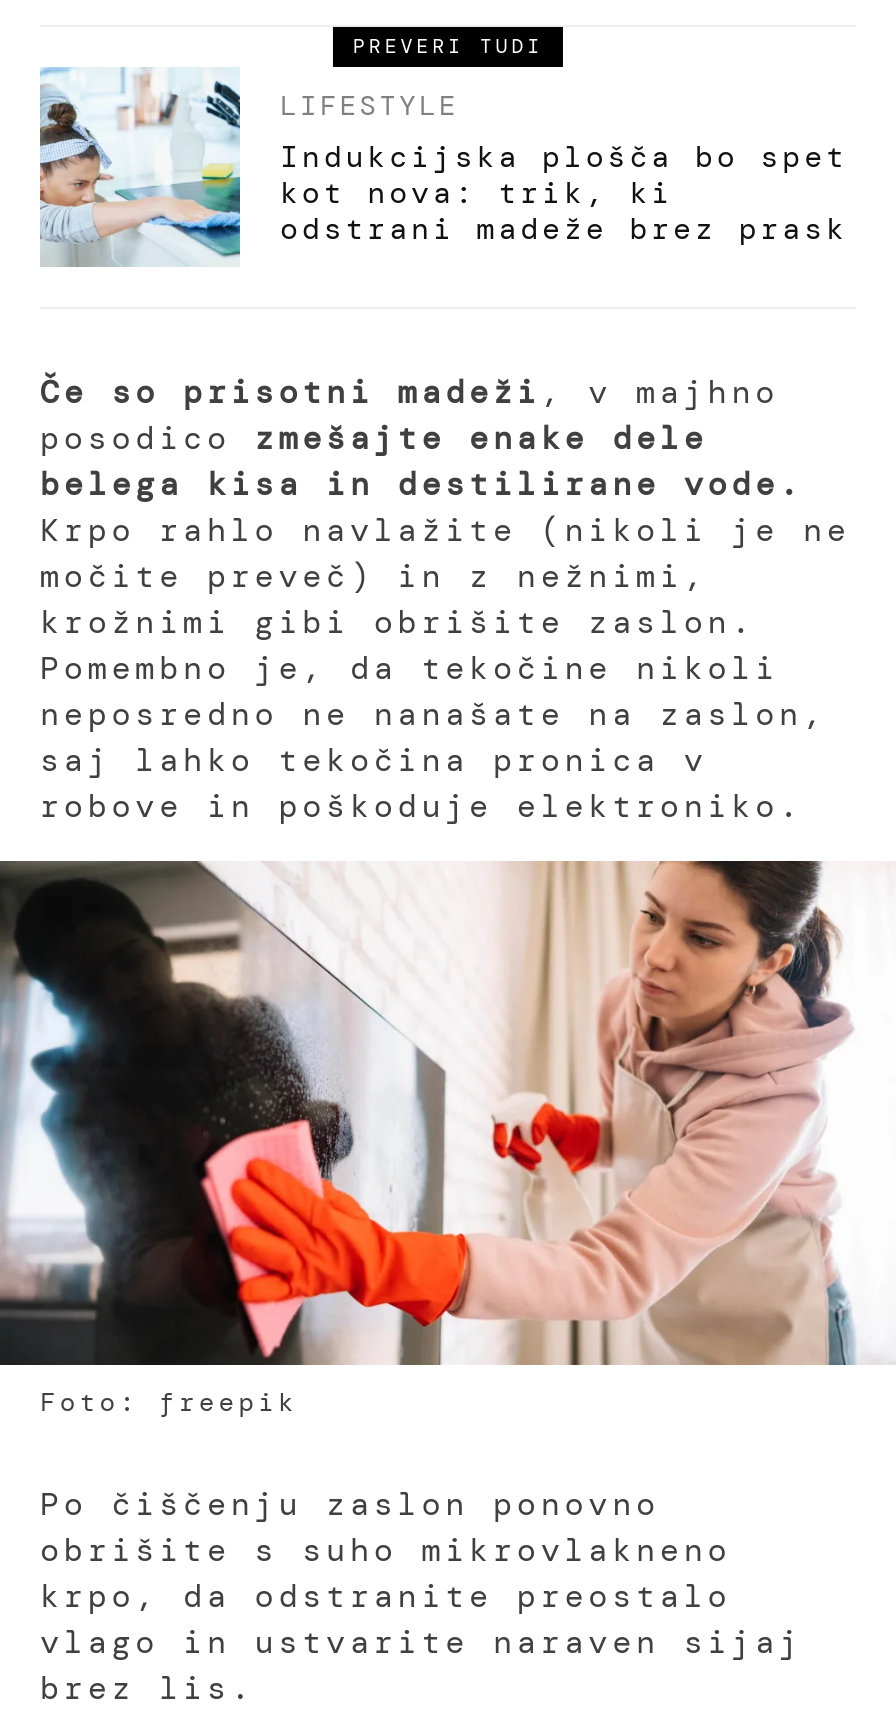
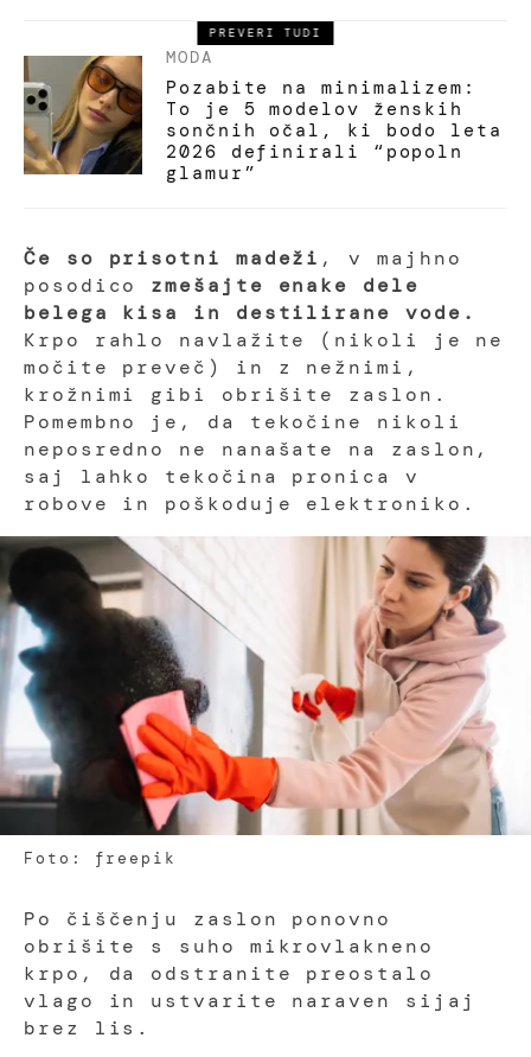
- [image]
- LIFESTYLE
- Indukcijska plošča bo spet
- kot nova: trik, ki
- odstrani madeže brez prask
+ [image]
+ MODA
+ Pozabite na minimalizem:
+ To je 5 modelov ženskih
+ sončnih očal, ki bodo leta
+ 2026 definirali “popoln
+ glamur”
